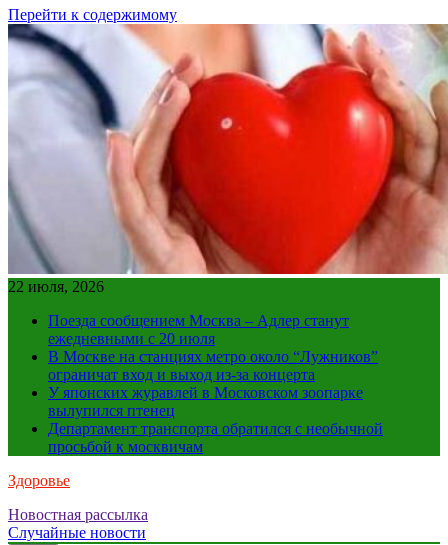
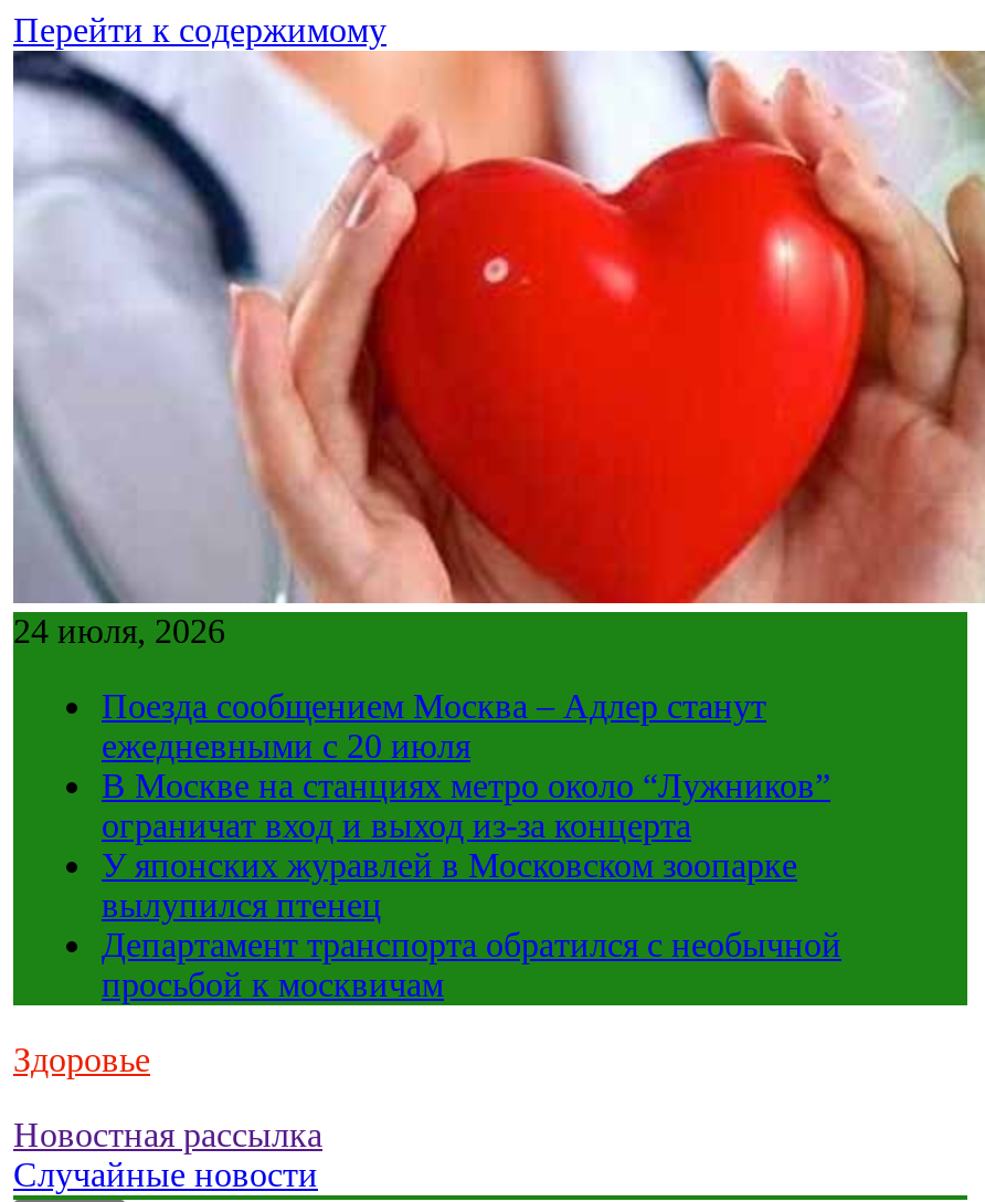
- 22 июля, 2026
+ 24 июля, 2026
